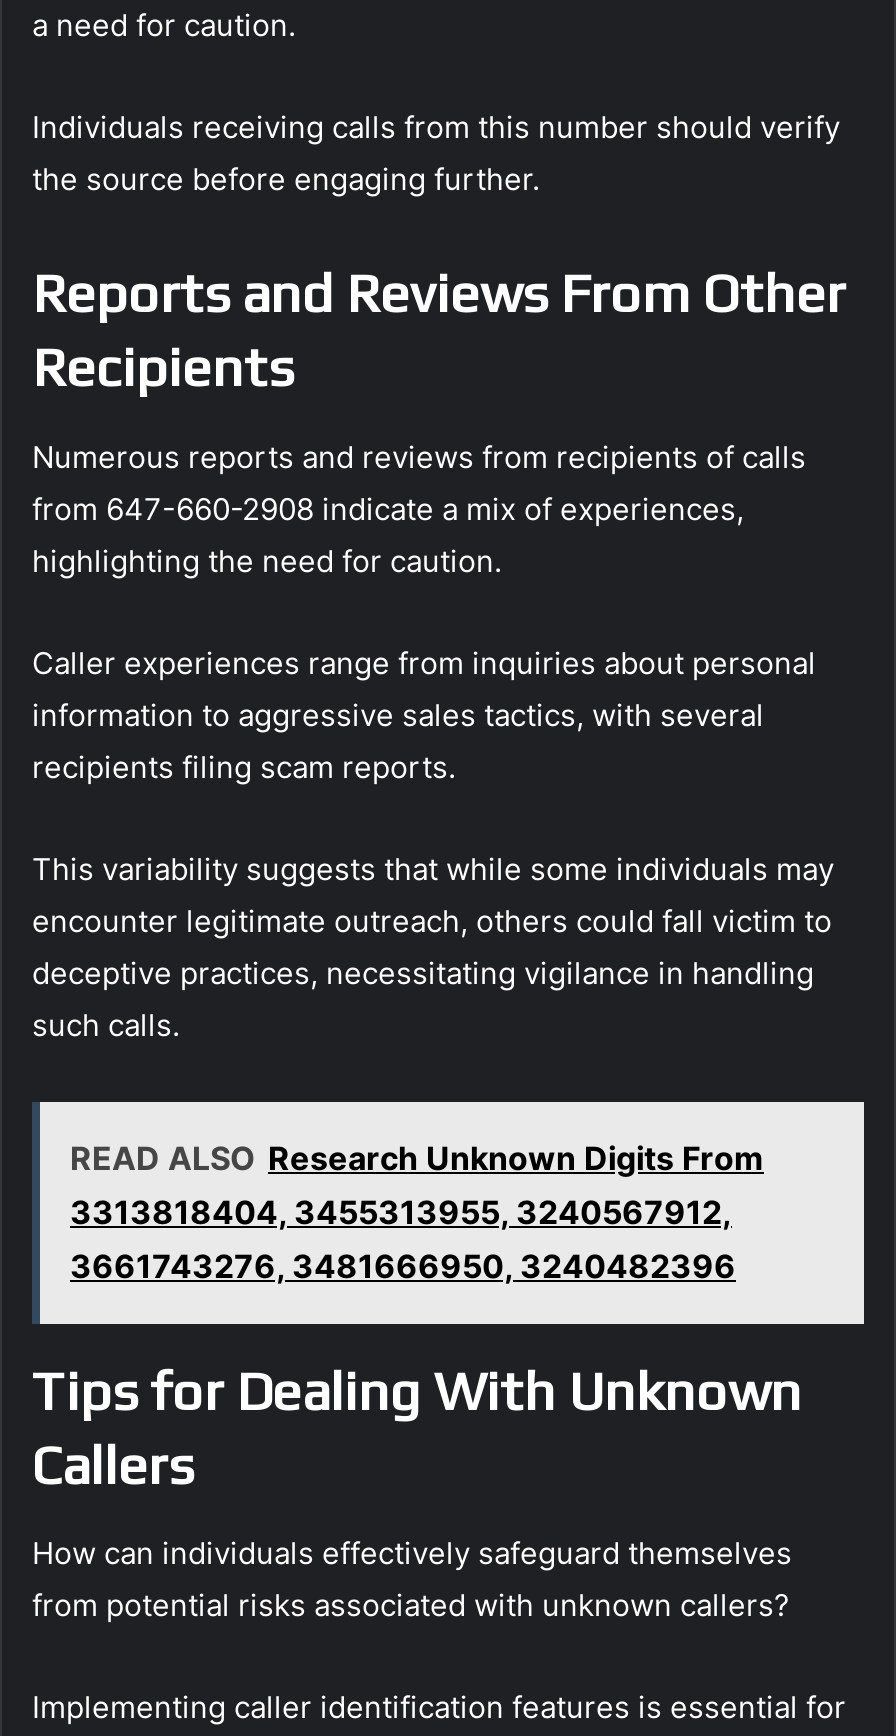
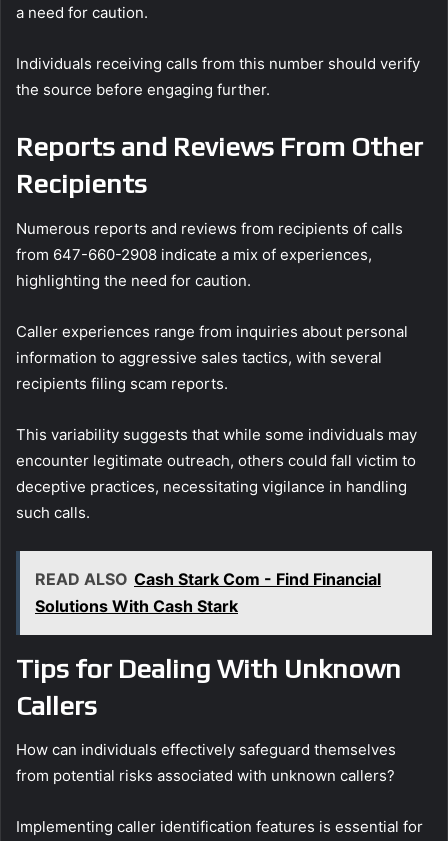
- READ ALSO Research Unknown Digits From
- 3313818404, 3455313955, 3240567912,
- 3661743276, 3481666950, 3240482396
+ READ ALSO Cash Stark Com - Find Financial
+ Solutions With Cash Stark
